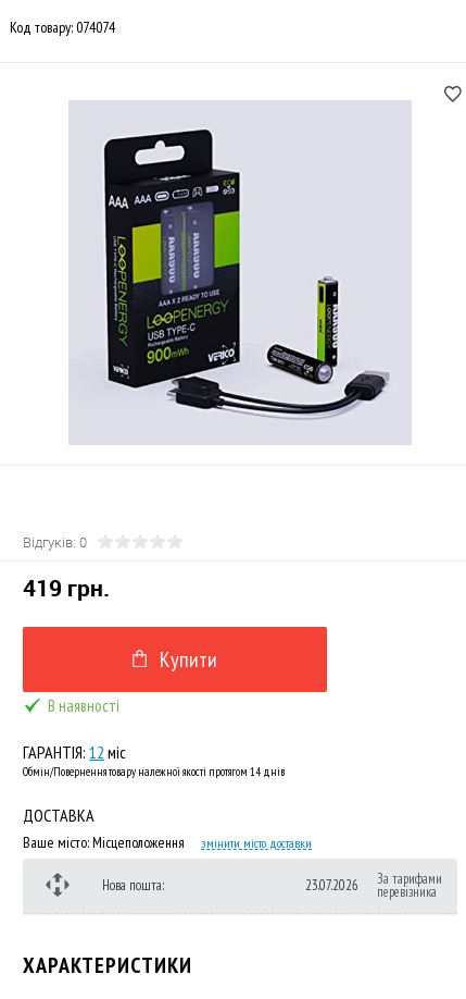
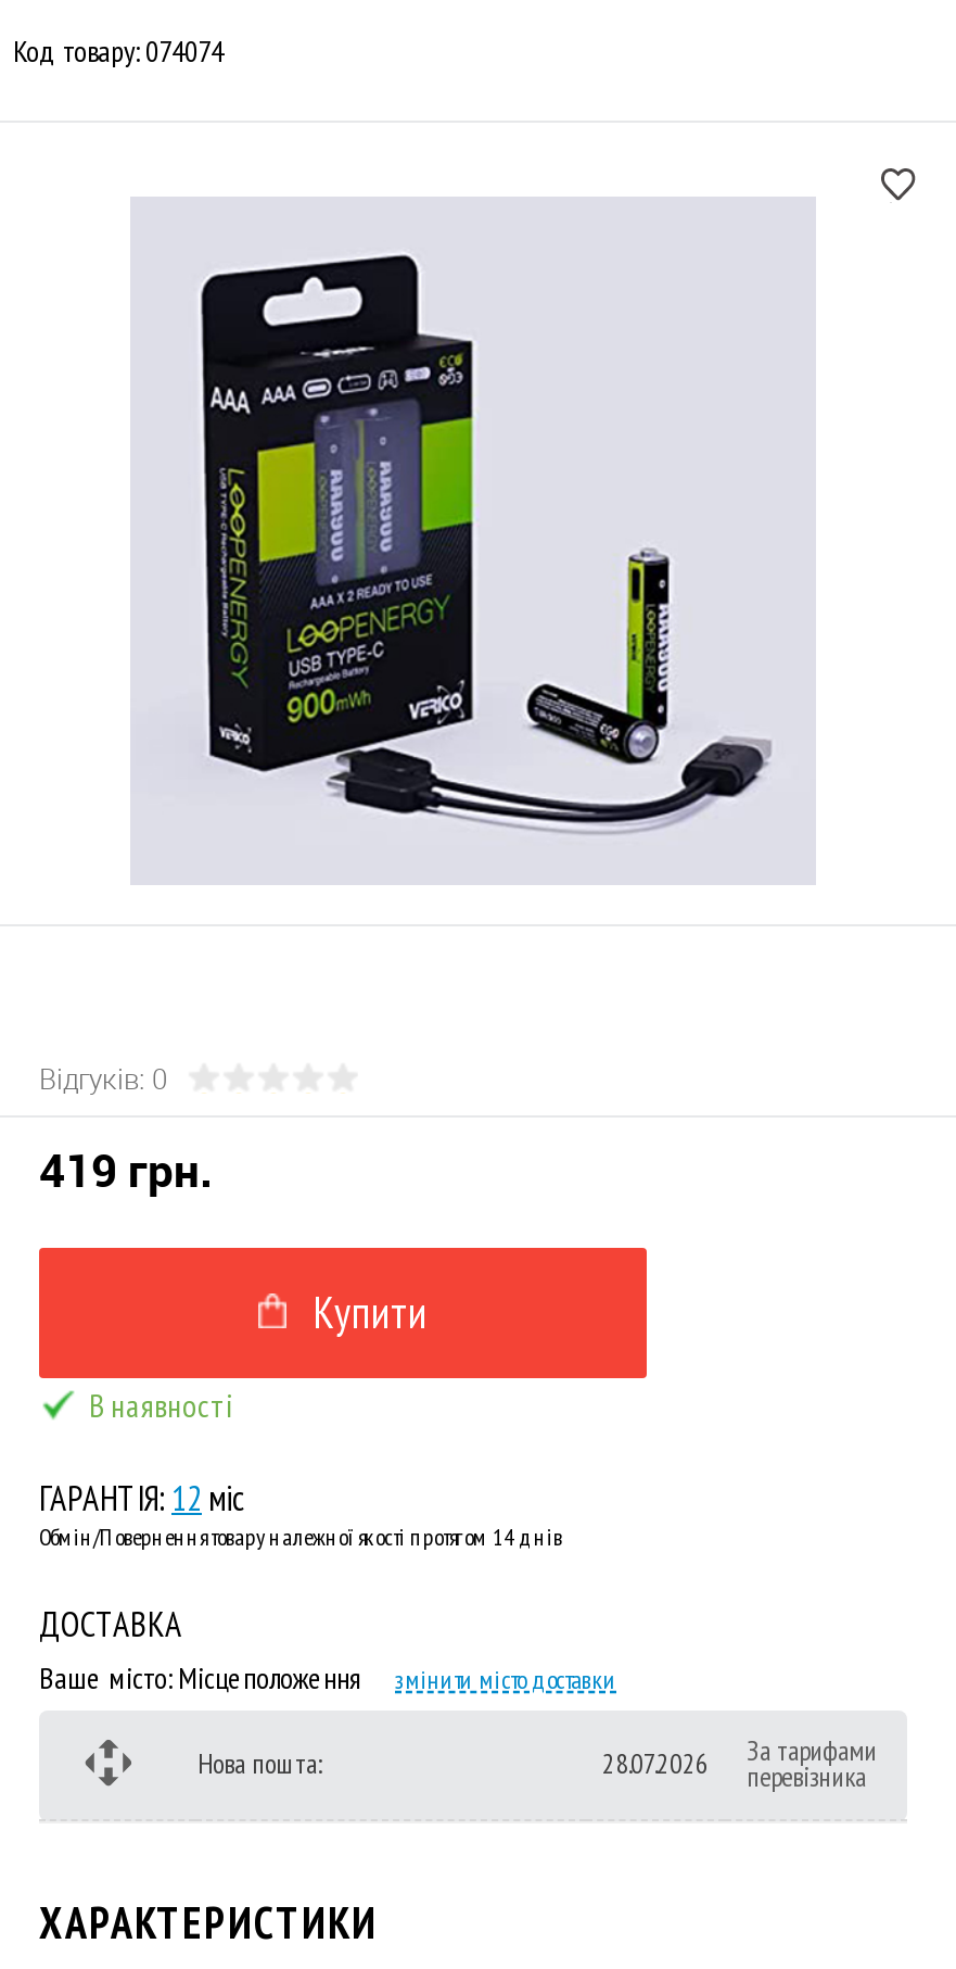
- 23.07.2026 За тарифами перевізника
+ 28.07.2026 За тарифами перевізника
